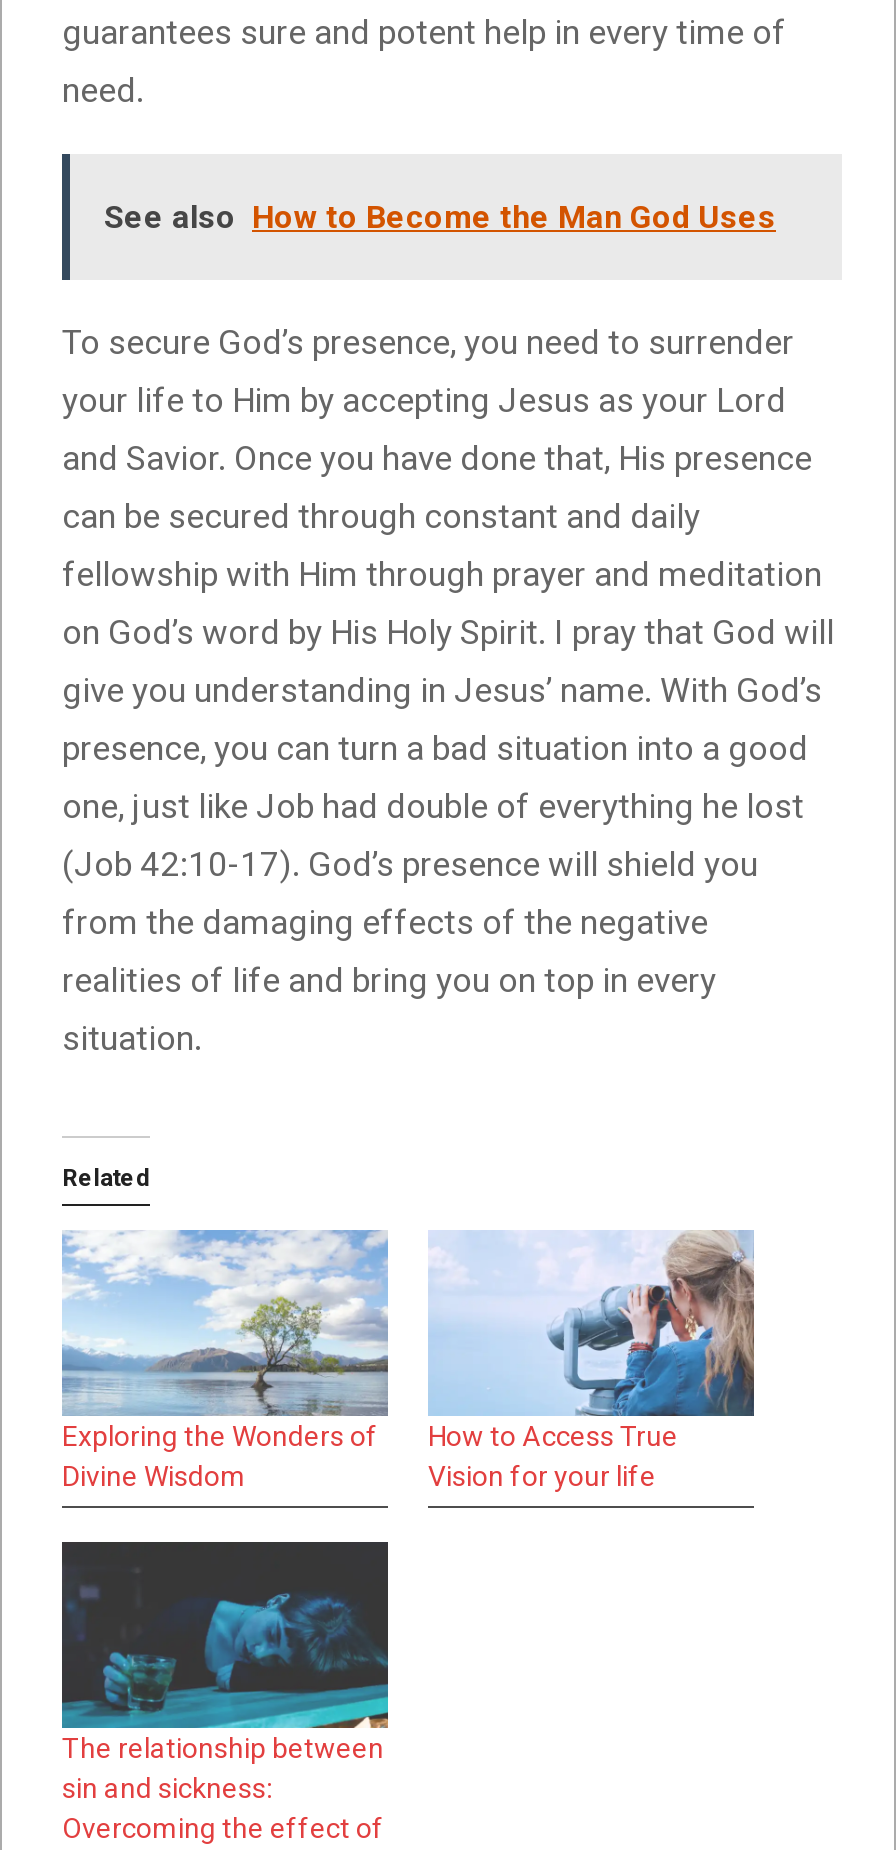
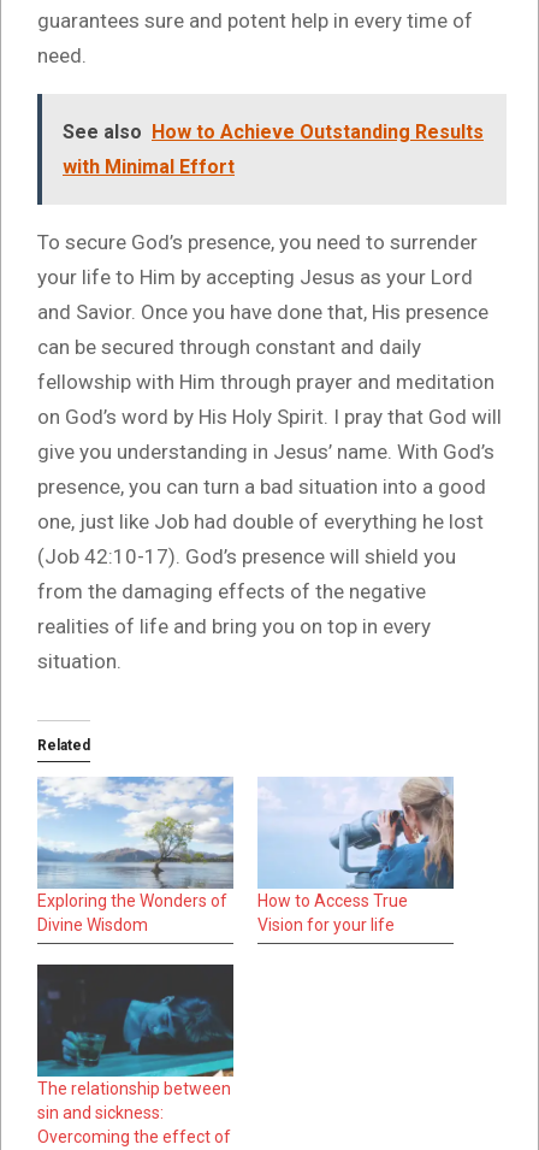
- See also How to Become the Man God Uses
+ See also How to Achieve Outstanding Results
+ with Minimal Effort
